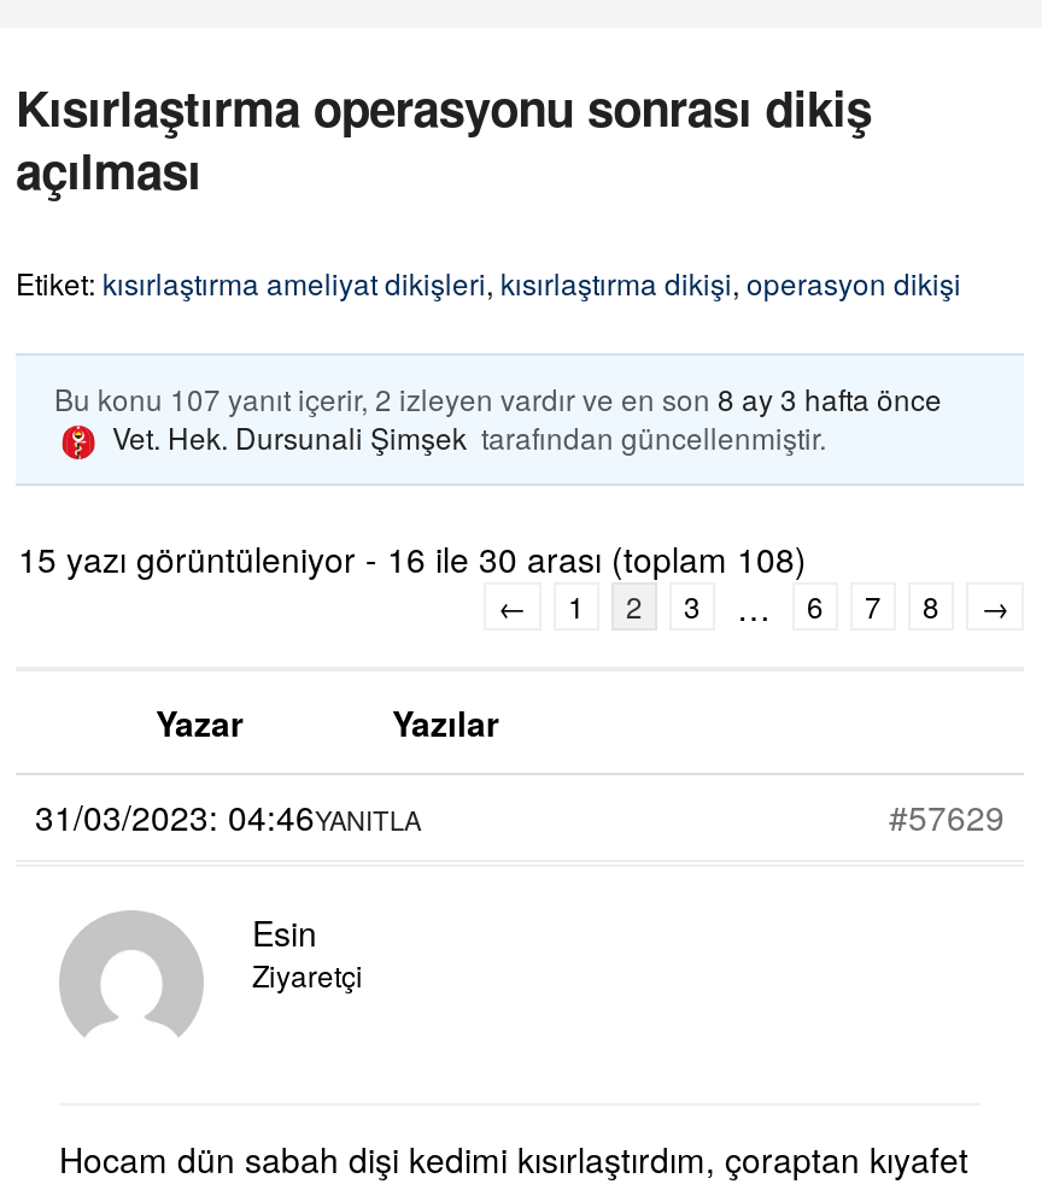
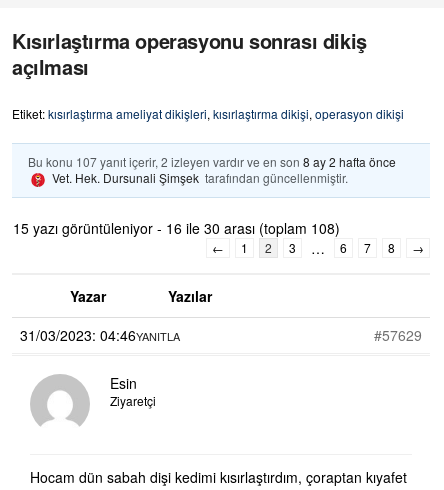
- Bu konu 107 yanıt içerir, 2 izleyen vardır ve en son 8 ay 3 hafta önce
+ Bu konu 107 yanıt içerir, 2 izleyen vardır ve en son 8 ay 2 hafta önce
